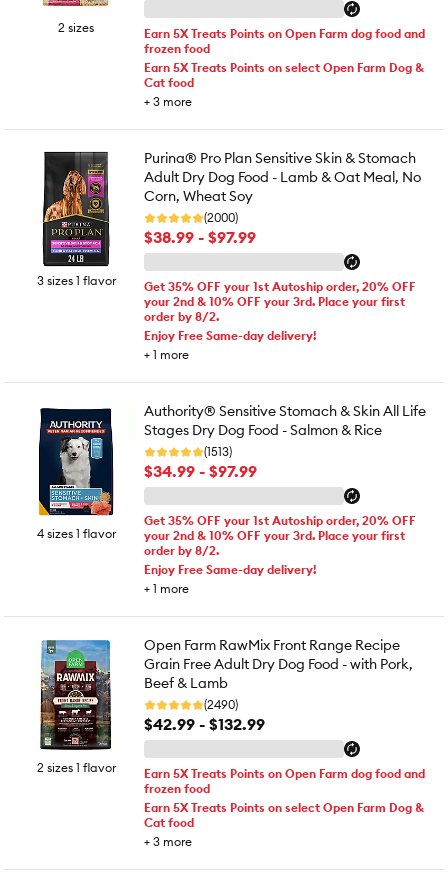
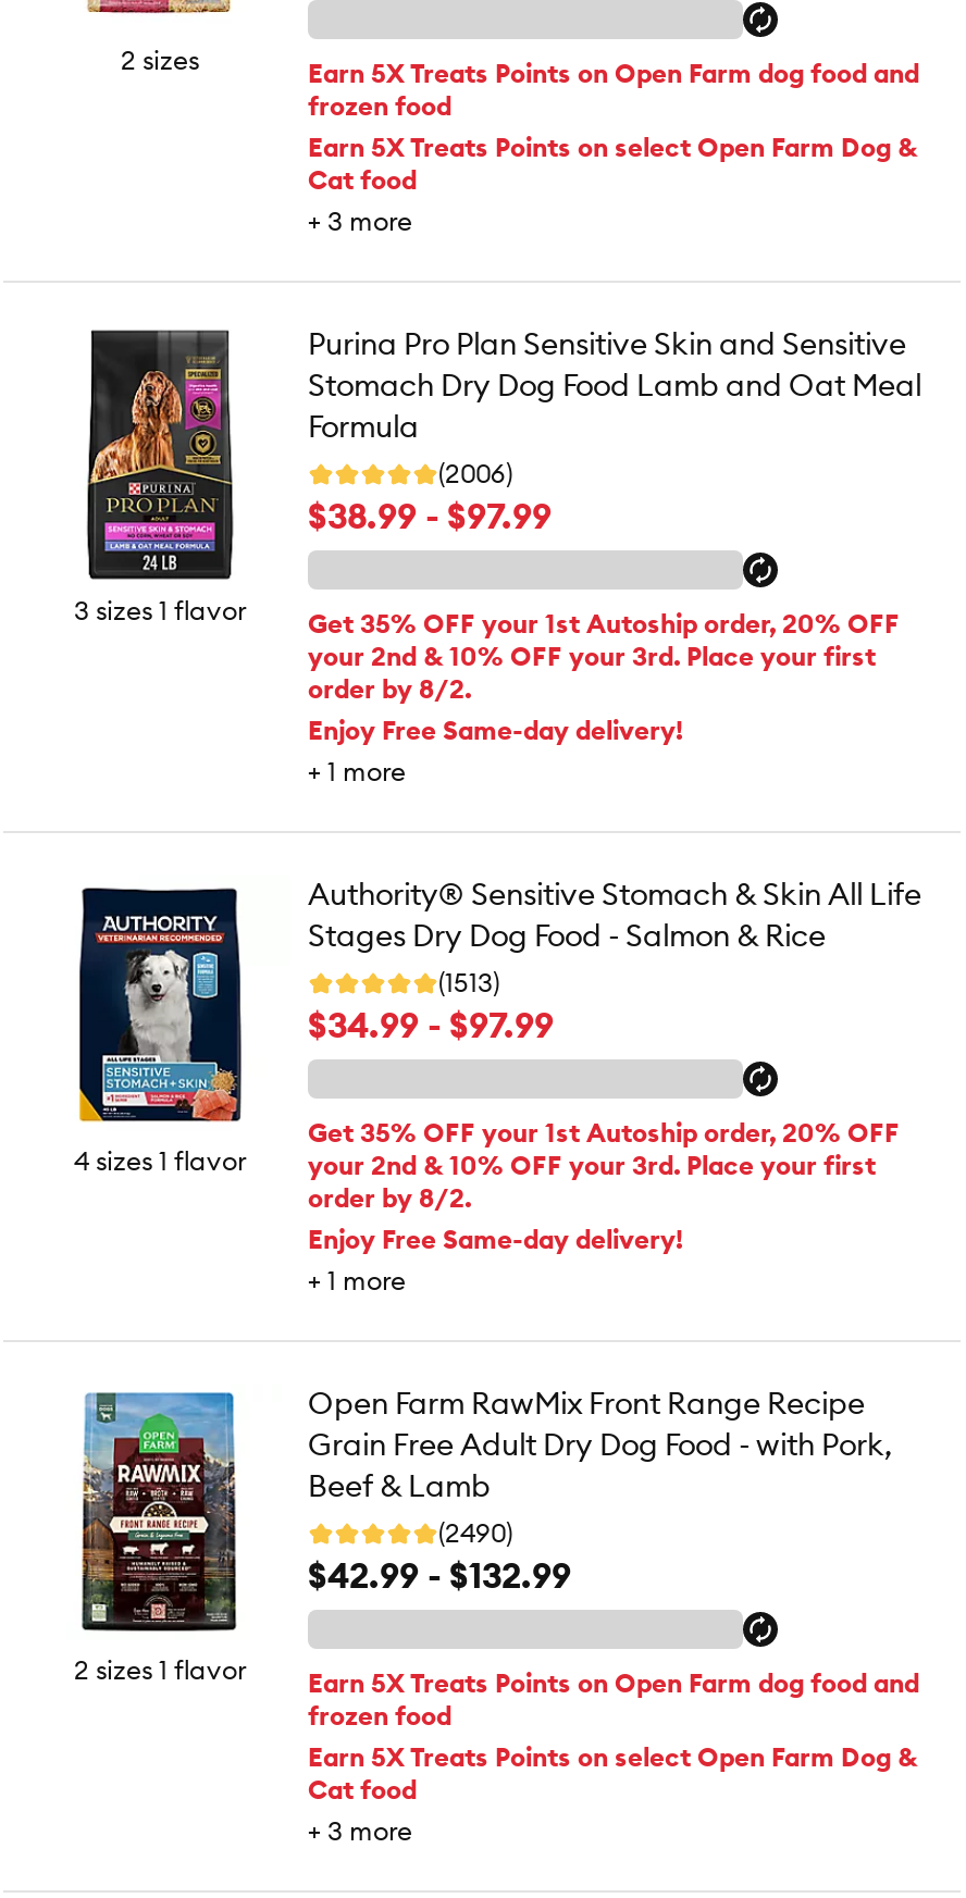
- Purina® Pro Plan Sensitive Skin & Stomach
- Adult Dry Dog Food - Lamb & Oat Meal, No
- Corn, Wheat Soy
- (2000)
+ Purina Pro Plan Sensitive Skin and Sensitive
+ Stomach Dry Dog Food Lamb and Oat Meal
+ Formula
+ (2006)
